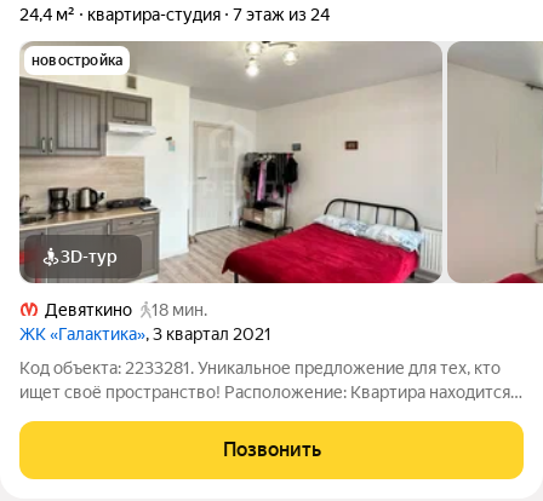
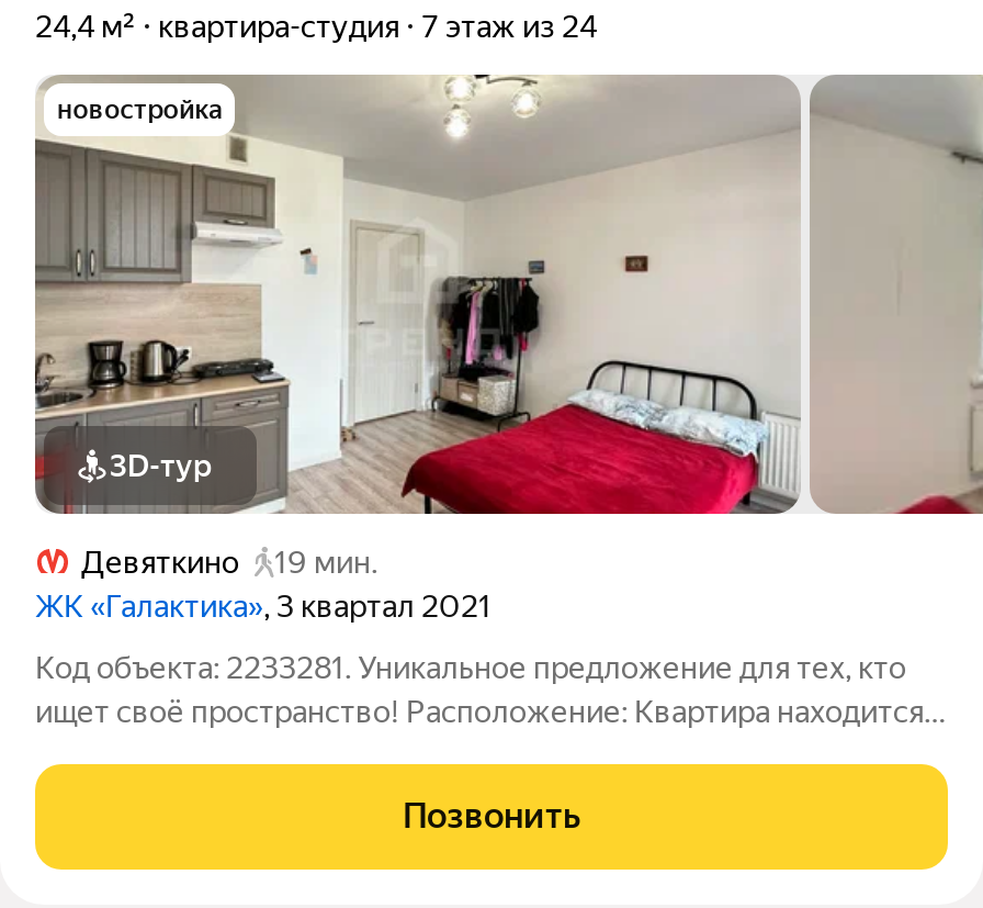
- Девяткино 18 мин.
+ Девяткино 19 мин.
